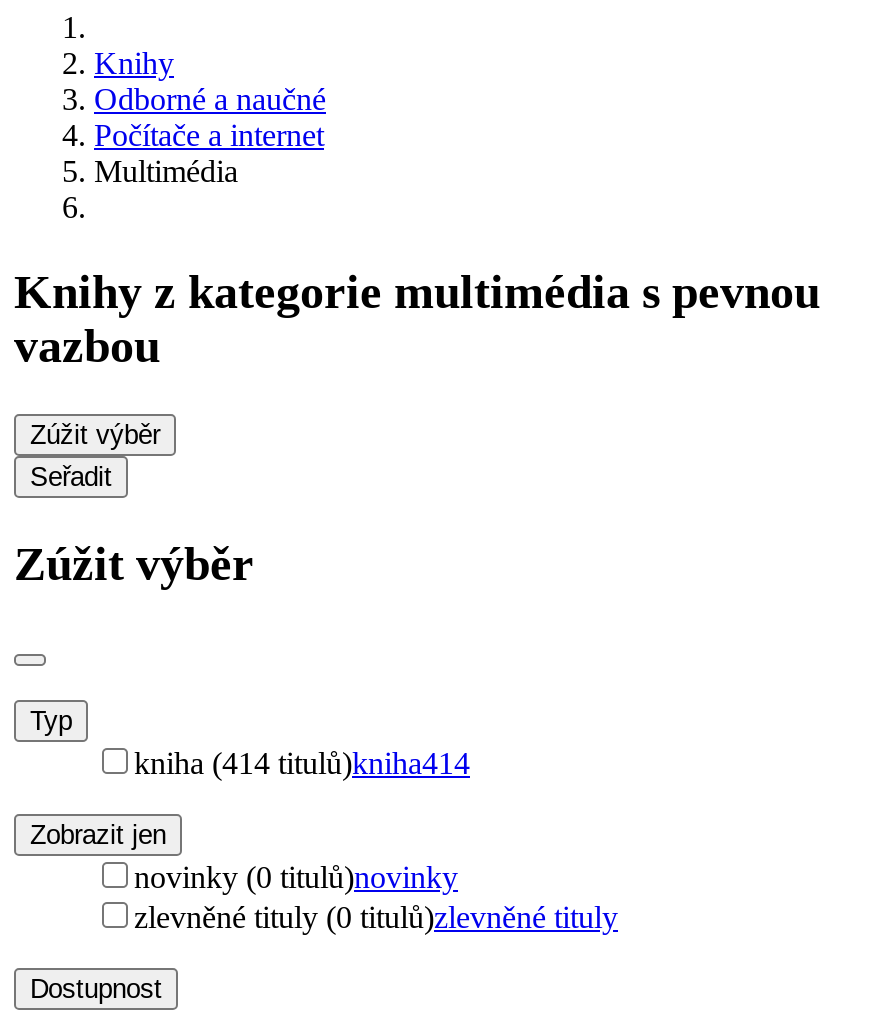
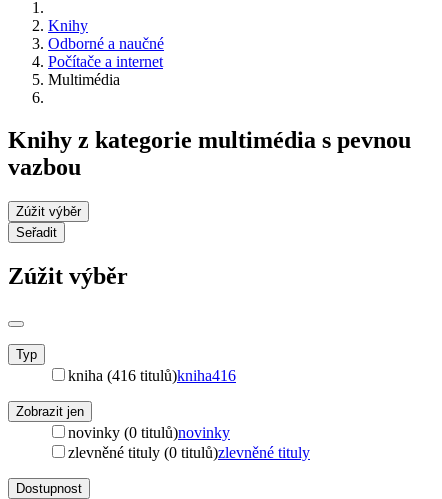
- kniha (414 titulů)kniha414
+ kniha (416 titulů)kniha416
